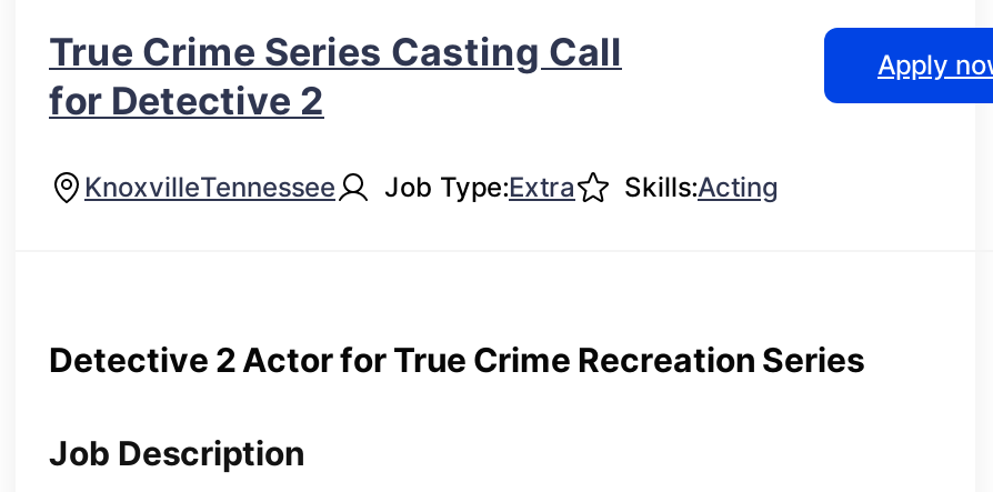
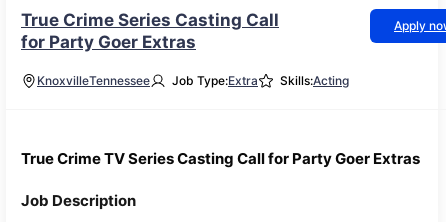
- for Detective 2
+ for Party Goer Extras

- Detective 2 Actor for True Crime Recreation Series
+ True Crime TV Series Casting Call for Party Goer Extras
